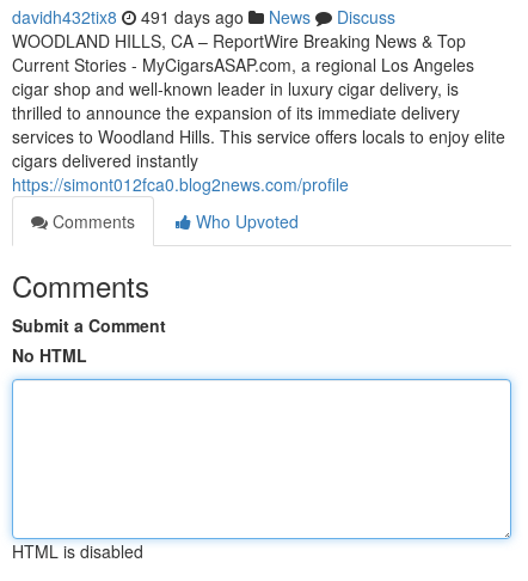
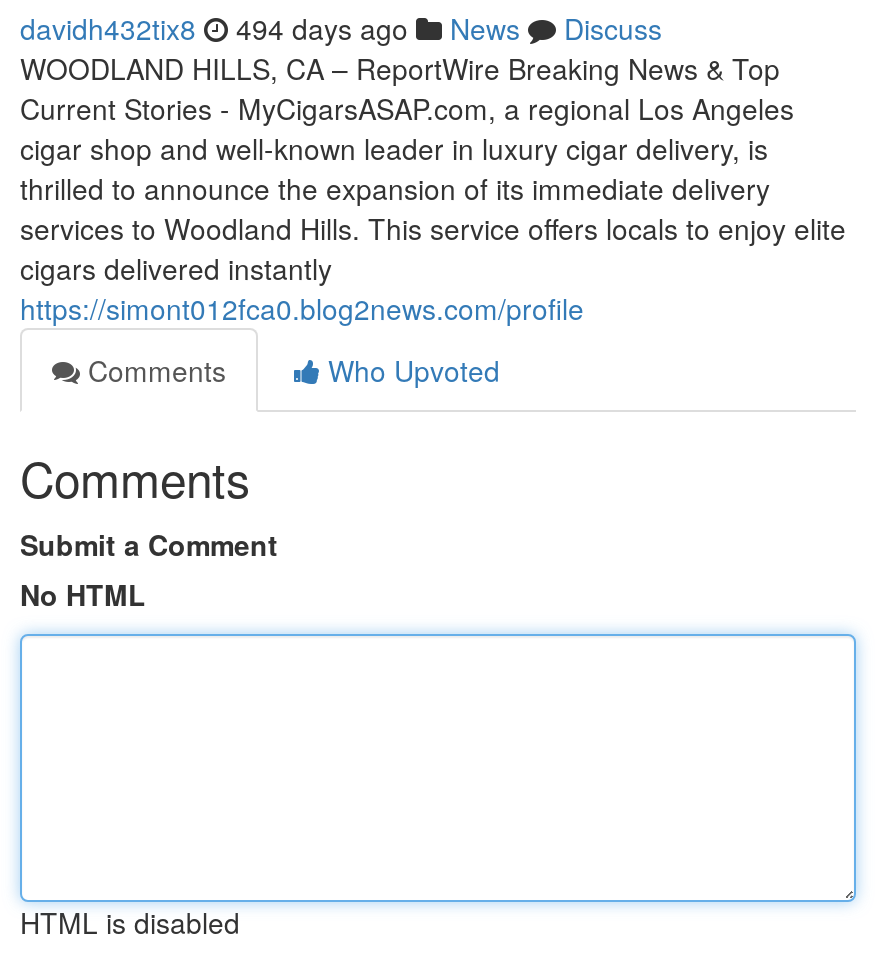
- davidh432tix8 491 days ago News Discuss
+ davidh432tix8 494 days ago News Discuss
